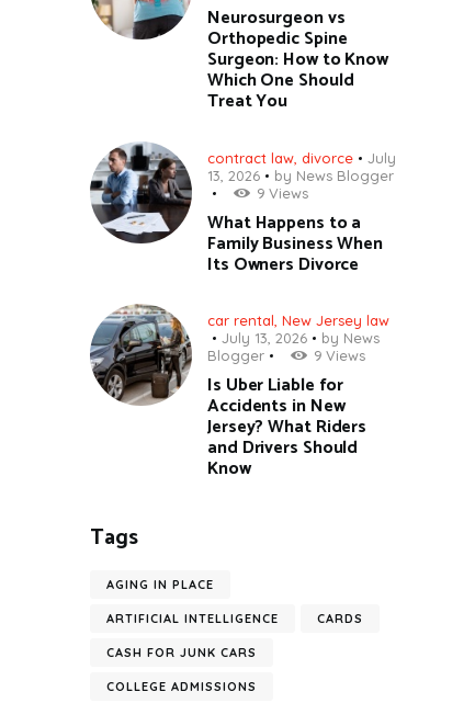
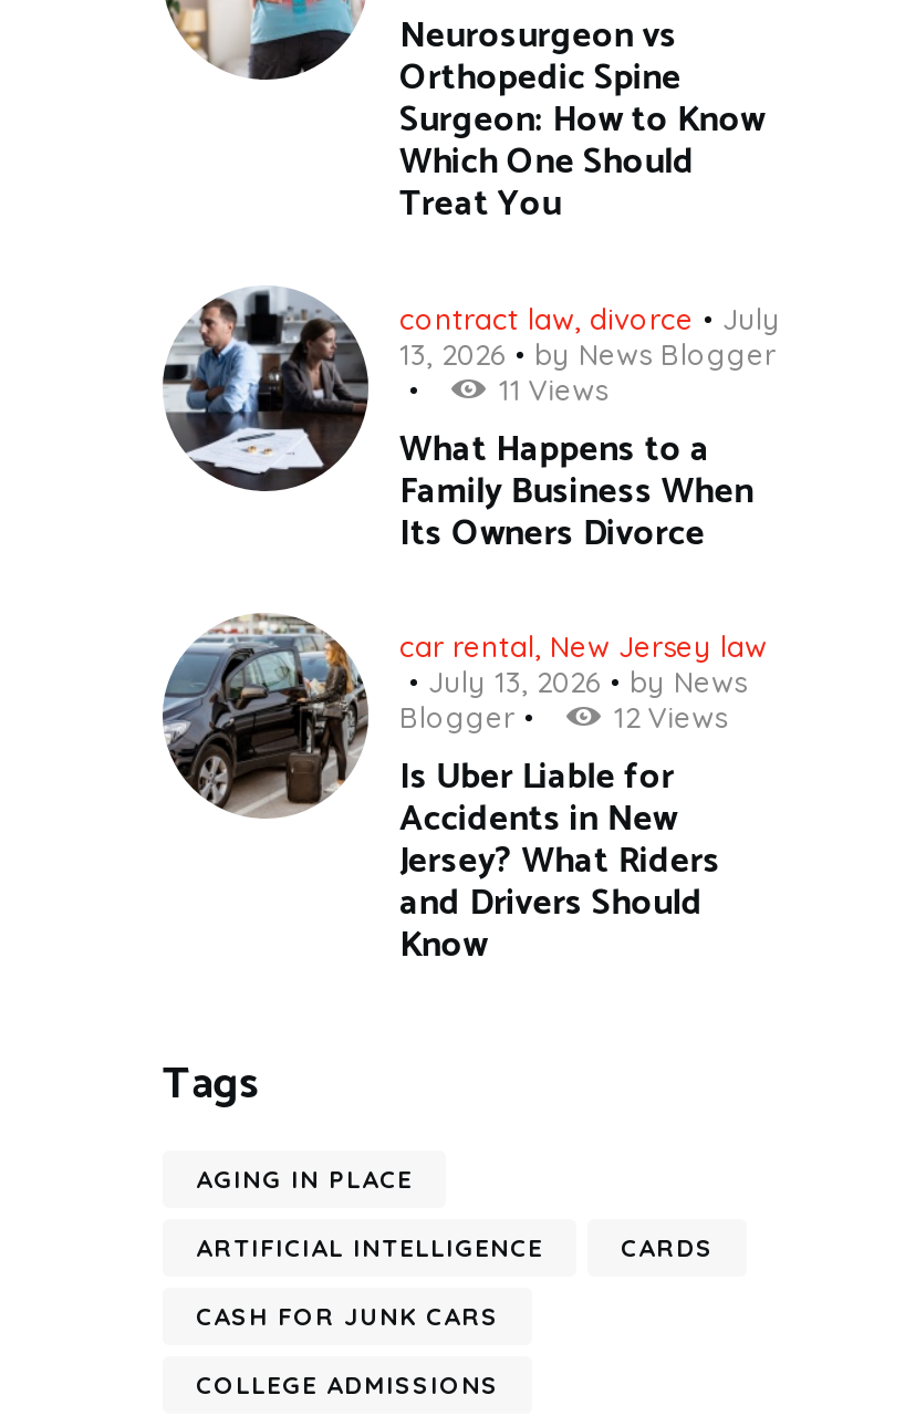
- 9 Views
+ 11 Views

- 9 Views
+ 12 Views
